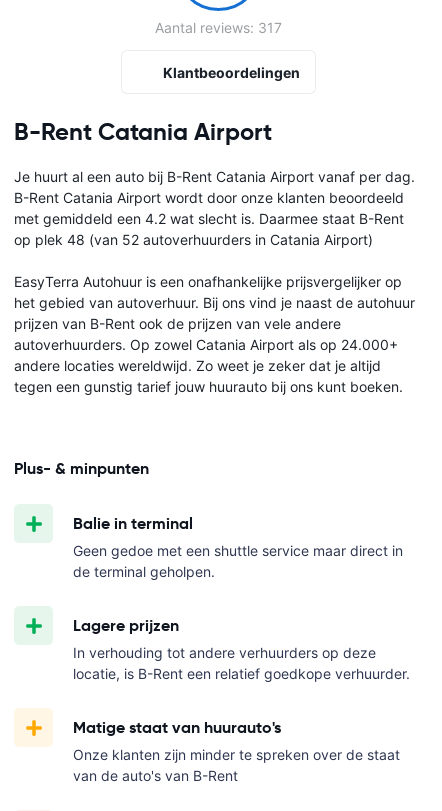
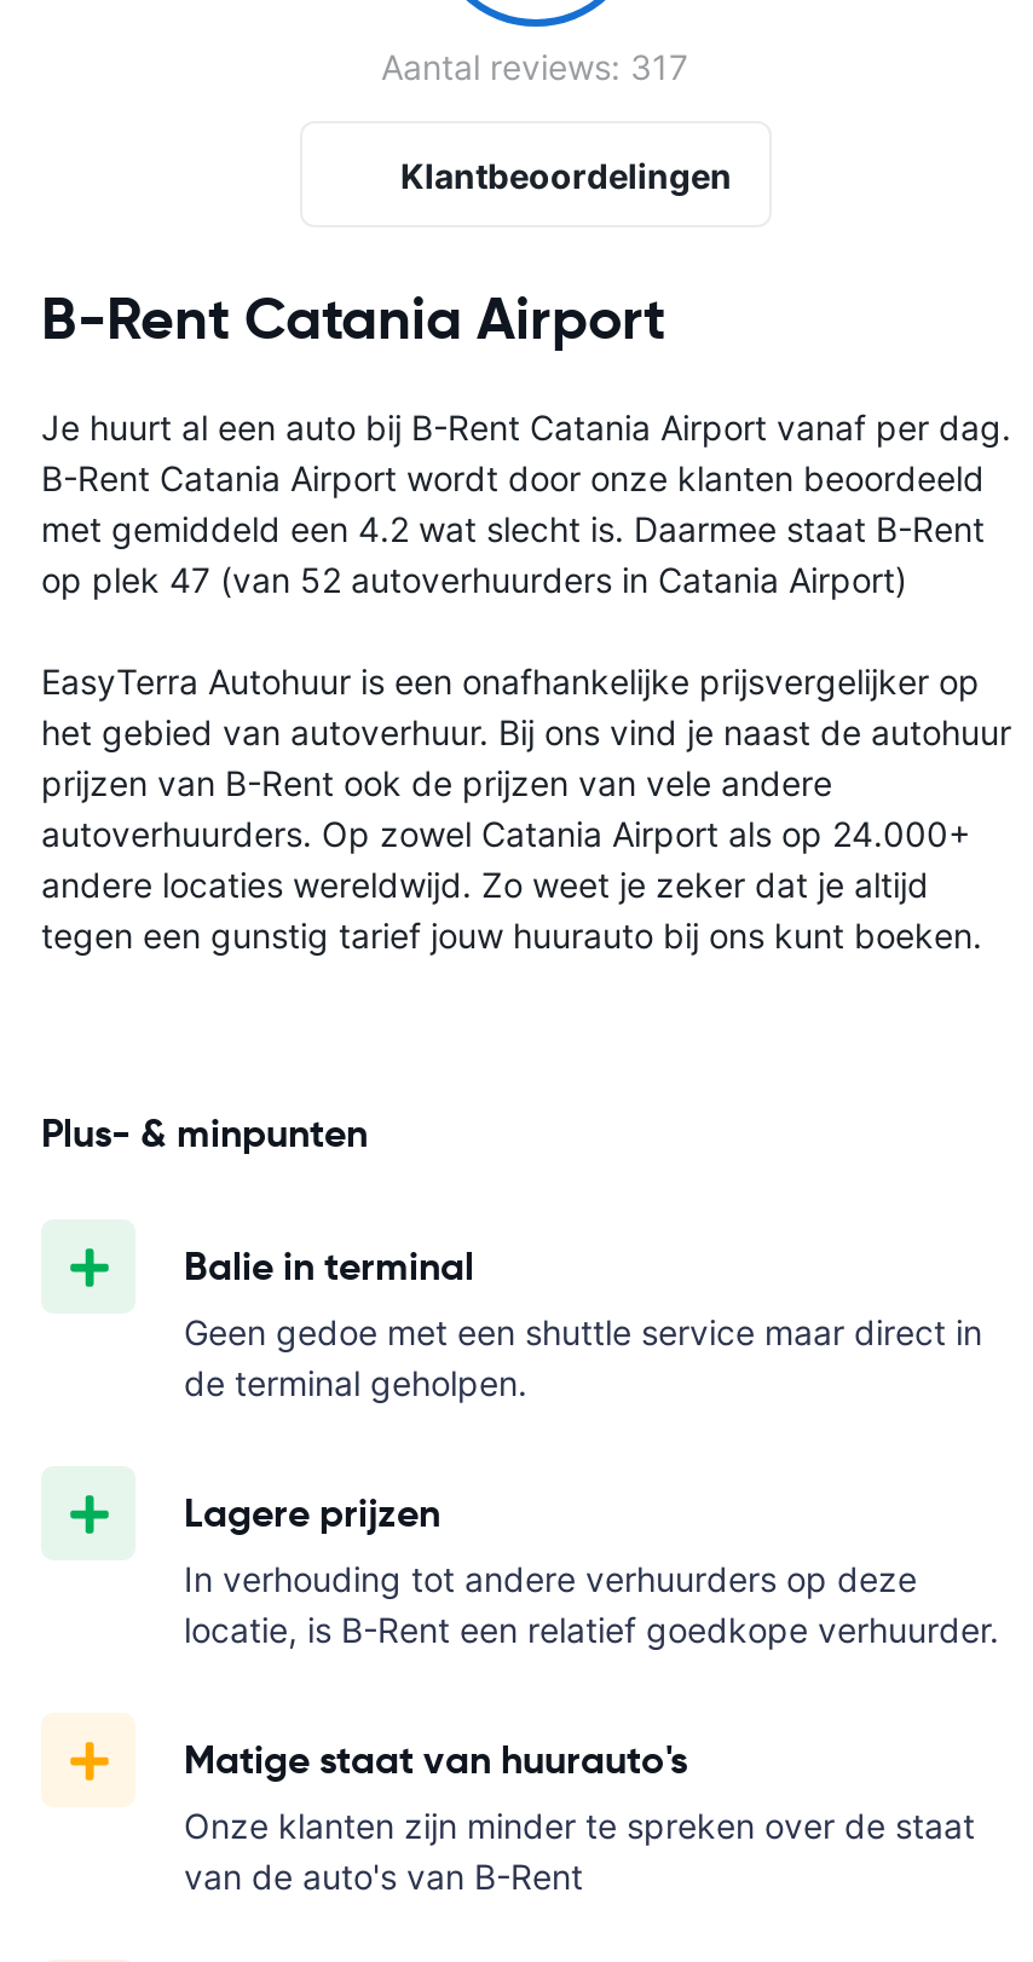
- op plek 48 (van 52 autoverhuurders in Catania Airport)
+ op plek 47 (van 52 autoverhuurders in Catania Airport)
